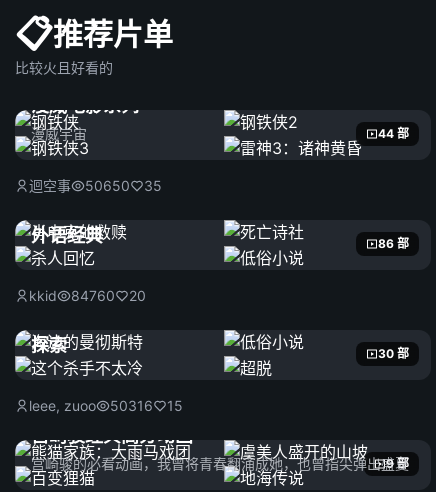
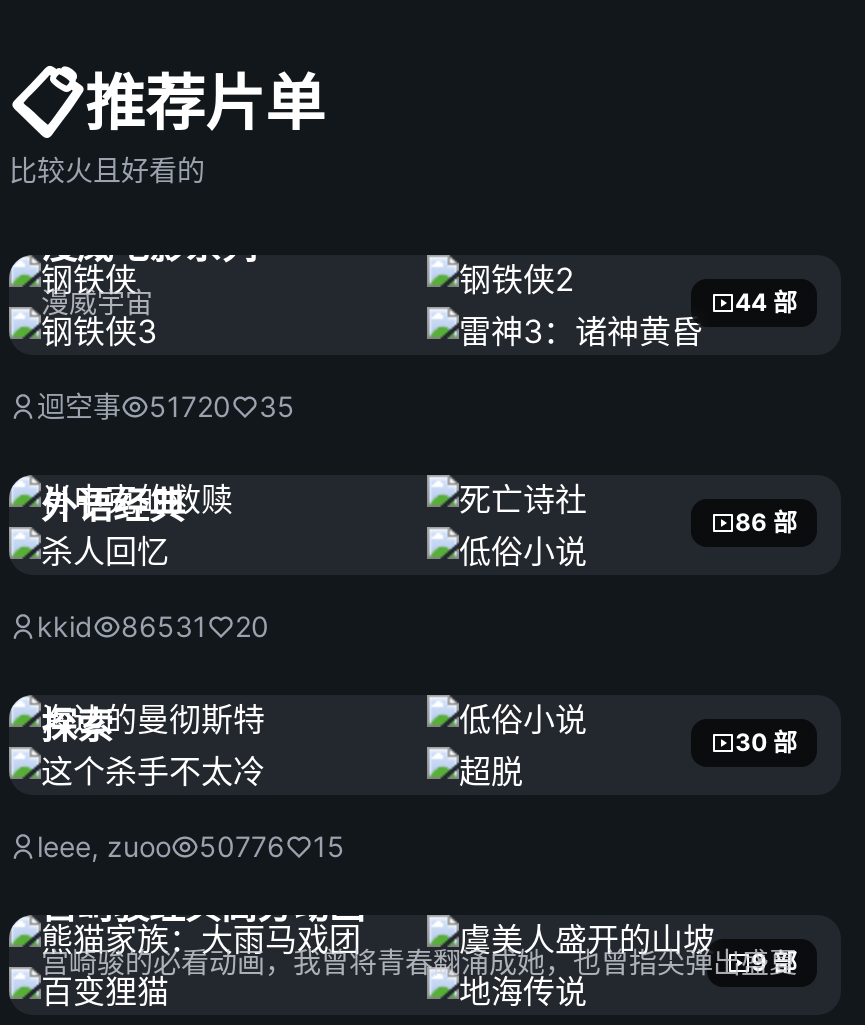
- 迴空事 50650 35
+ 迴空事 51720 35

- kkid 84760 20
+ kkid 86531 20

- leee, zuoo 50316 15
+ leee, zuoo 50776 15
